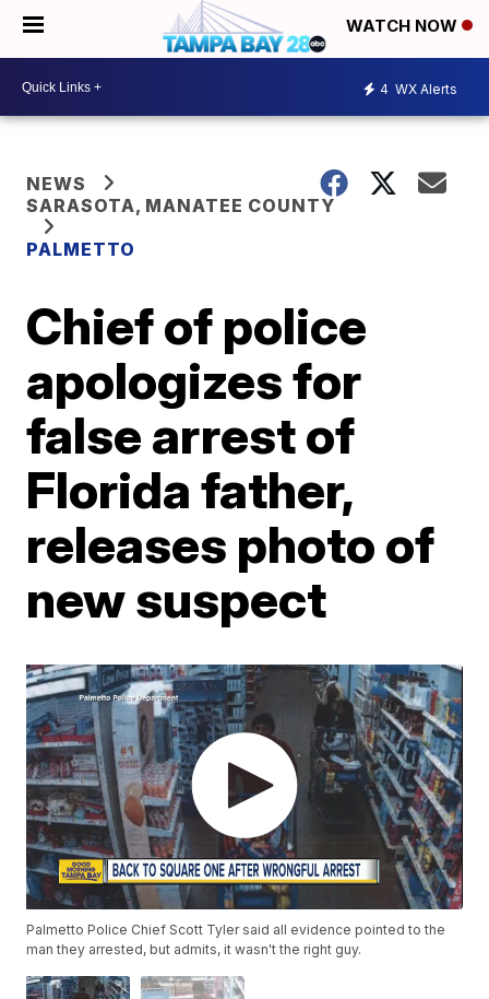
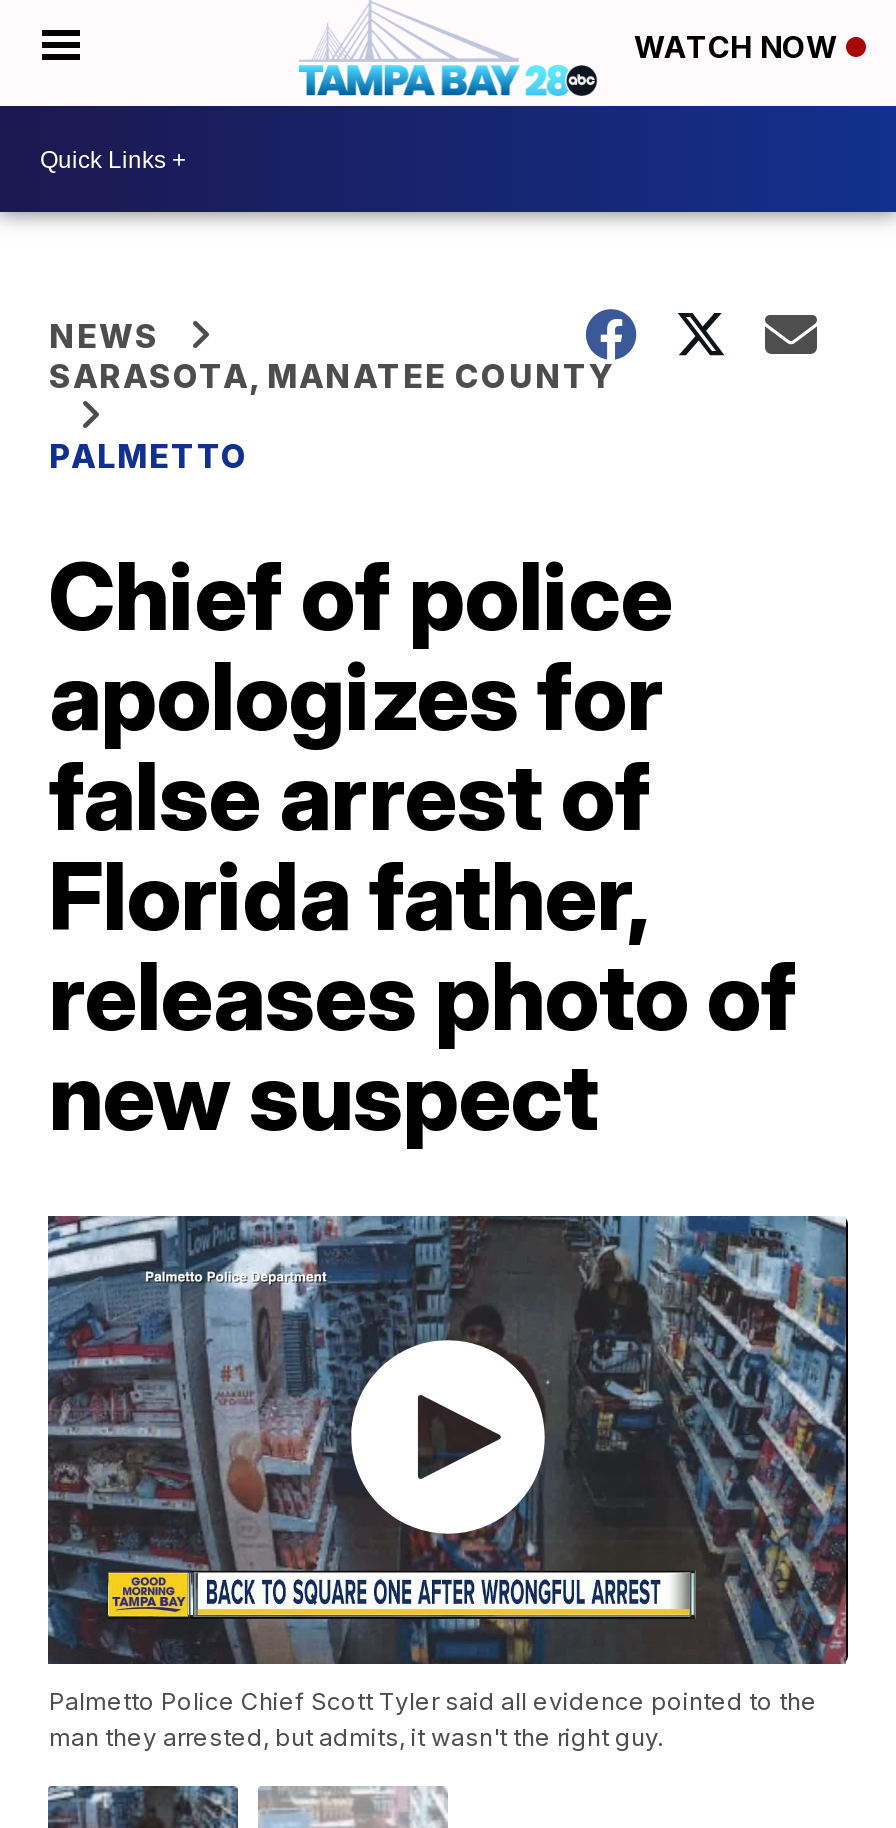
- 4 WX Alerts
